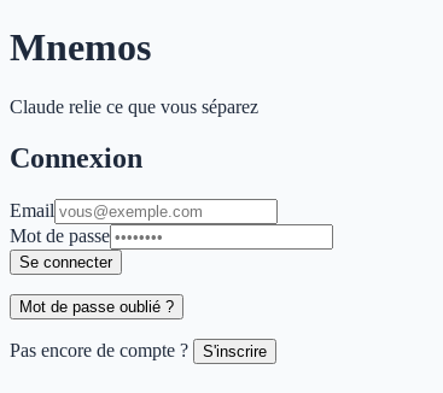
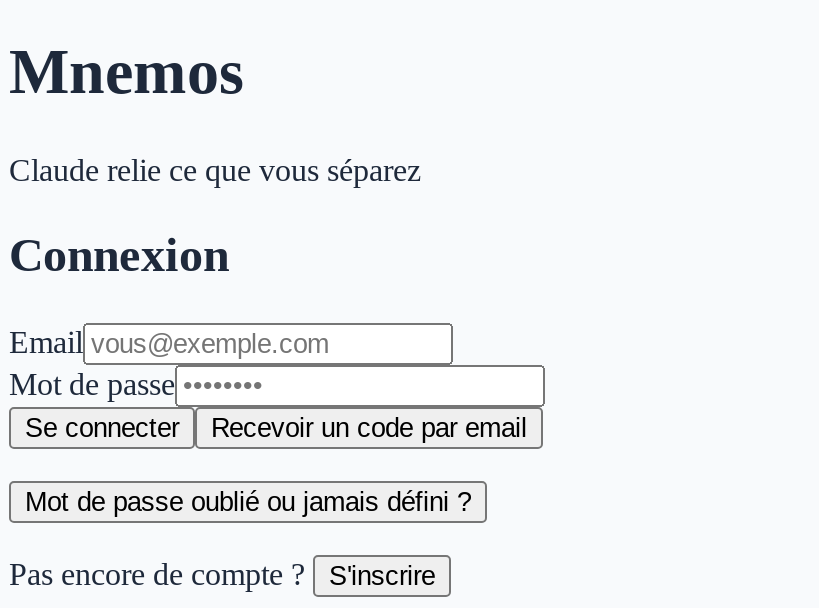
- Mot de passe oublié ?
+ Recevoir un code par email
+ Mot de passe oublié ou jamais défini ?
